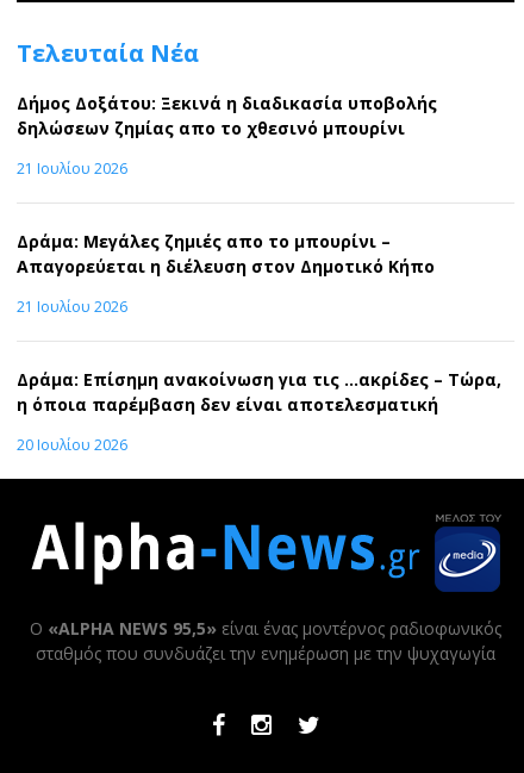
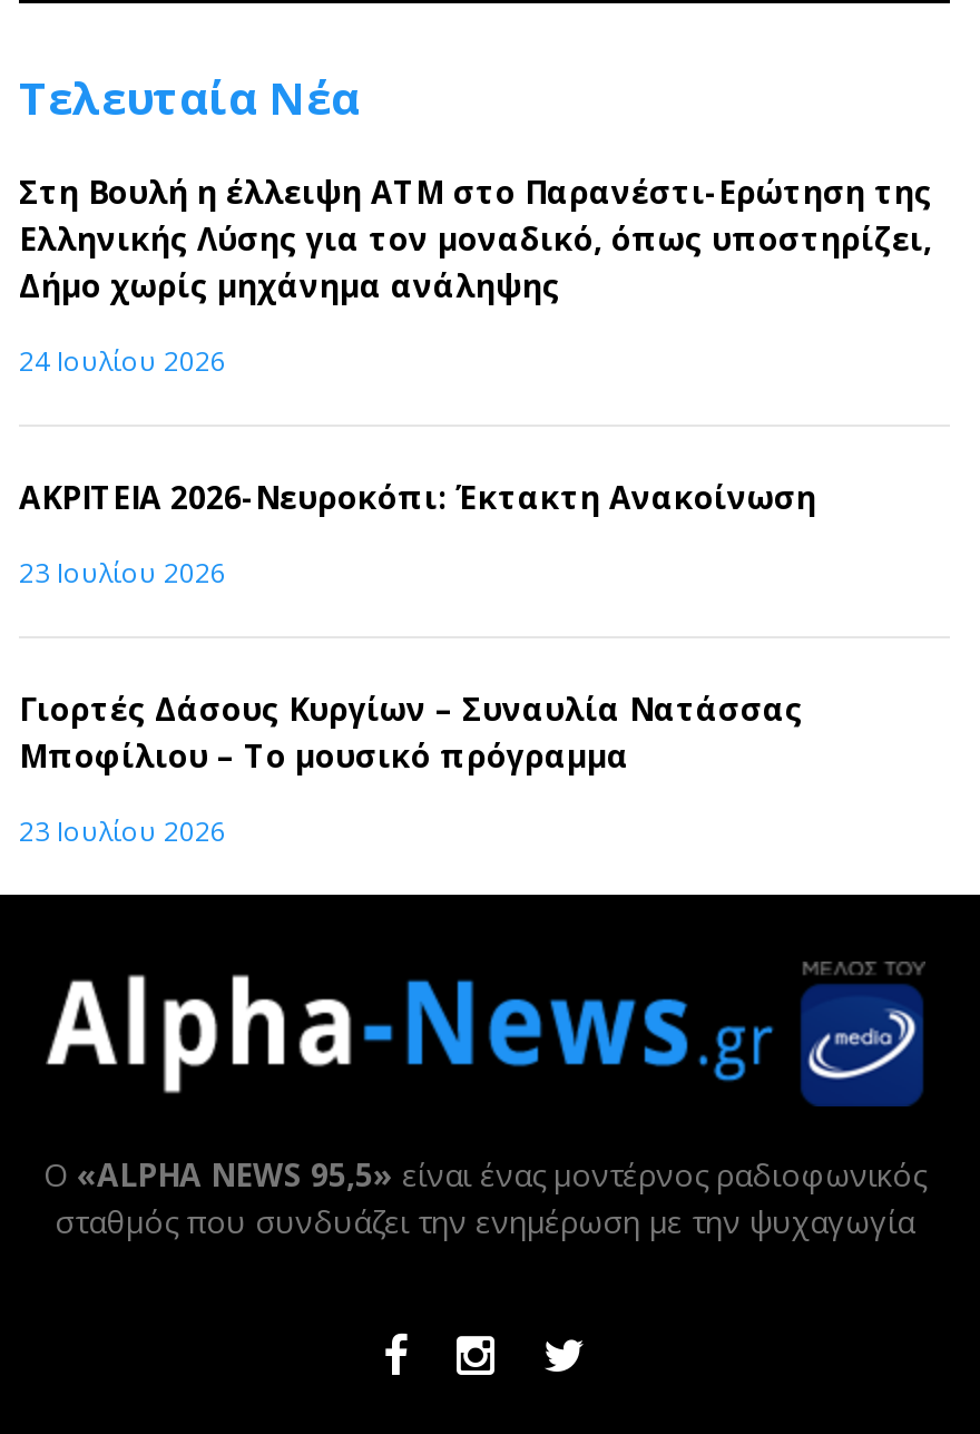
- Δήμος Δοξάτου: Ξεκινά η διαδικασία υποβολής
- δηλώσεων ζημίας απο το χθεσινό μπουρίνι
+ Στη Βουλή η έλλειψη ATM στο Παρανέστι-Ερώτηση της
+ Ελληνικής Λύσης για τον μοναδικό, όπως υποστηρίζει,
+ Δήμο χωρίς μηχάνημα ανάληψης

- 21 Ιουλίου 2026
+ 24 Ιουλίου 2026

- Δράμα: Μεγάλες ζημιές απο το μπουρίνι –
- Απαγορεύεται η διέλευση στον Δημοτικό Κήπο
+ ΑΚΡΙΤΕΙΑ 2026-Νευροκόπι: Έκτακτη Ανακοίνωση

- 21 Ιουλίου 2026
+ 23 Ιουλίου 2026

- Δράμα: Επίσημη ανακοίνωση για τις …ακρίδες – Τώρα,
- η όποια παρέμβαση δεν είναι αποτελεσματική
+ Γιορτές Δάσους Κυργίων – Συναυλία Νατάσσας
+ Μποφίλιου – Το μουσικό πρόγραμμα

- 20 Ιουλίου 2026
+ 23 Ιουλίου 2026
